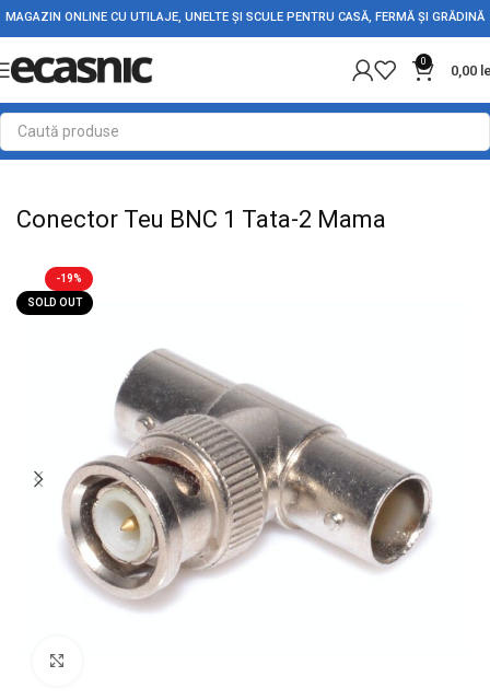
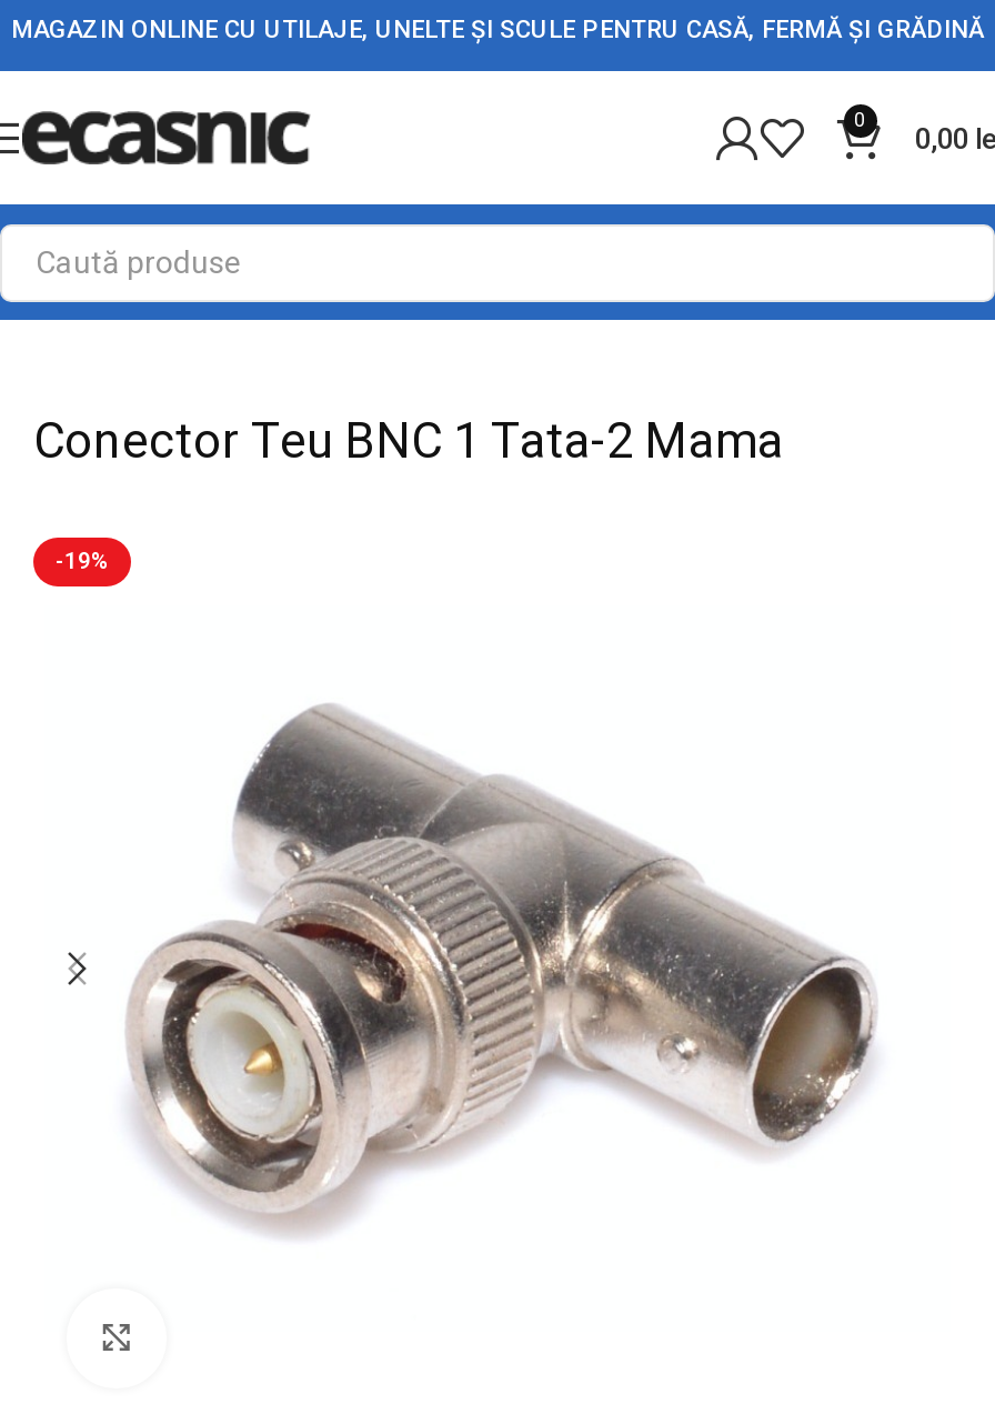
- SOLD OUT
